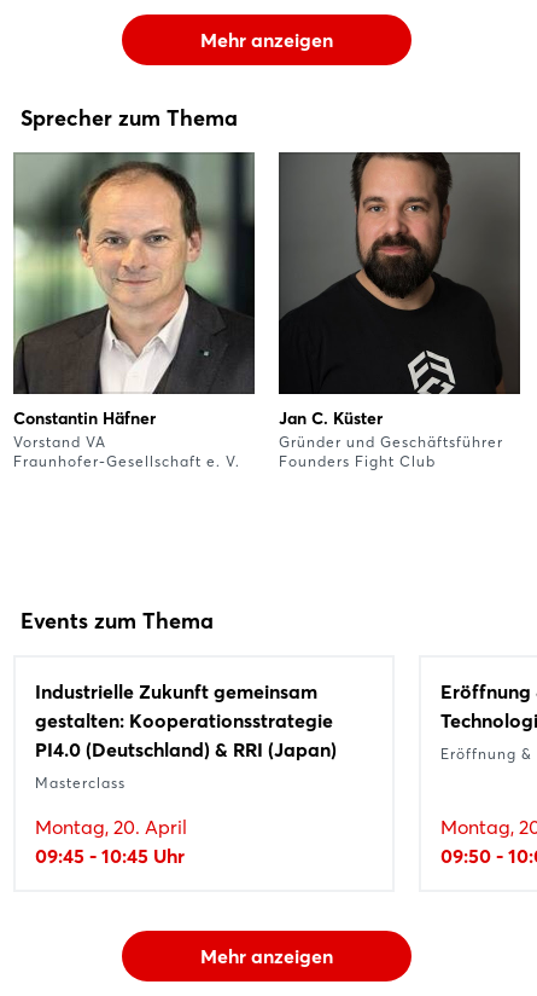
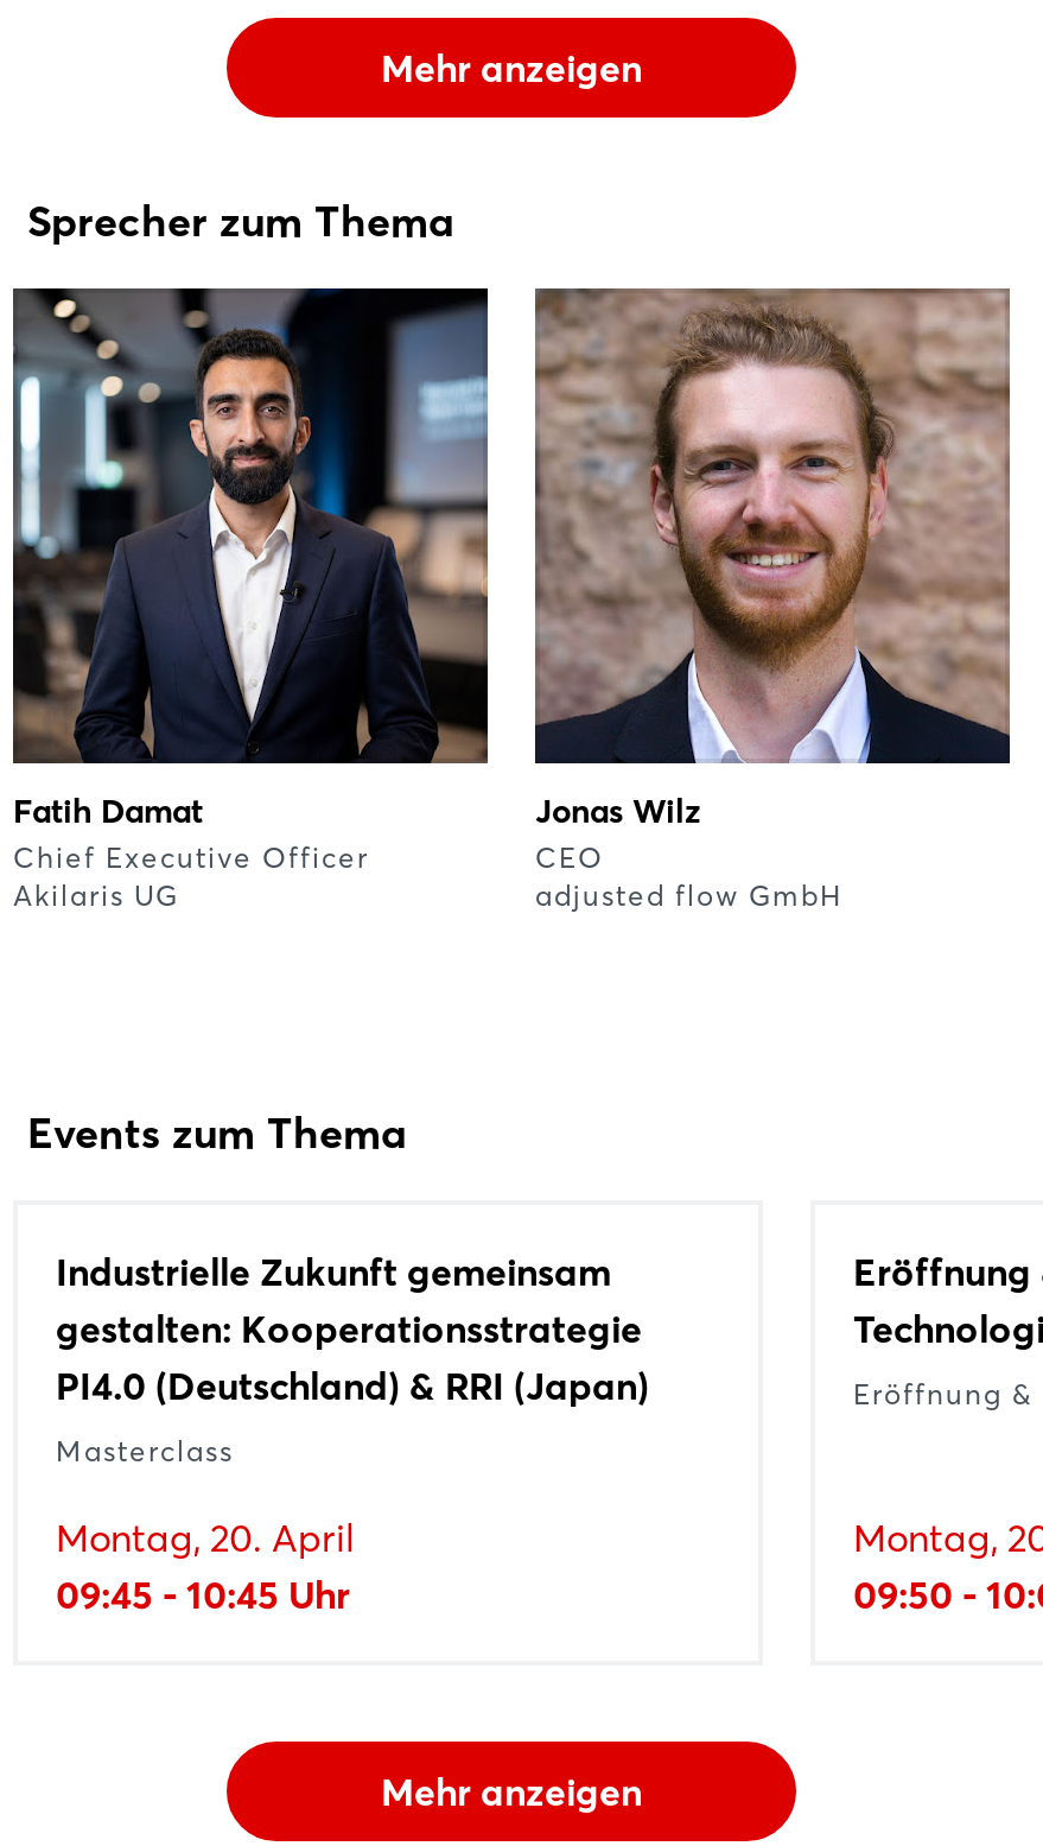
- [image]
- Constantin Häfner
- Vorstand VA
- Fraunhofer-Gesellschaft e. V.
+ [image]
+ Fatih Damat
+ Chief Executive Officer
+ Akilaris UG

- [image]
- Jan C. Küster
- Gründer und Geschäftsführer
- Founders Fight Club
+ [image]
+ Jonas Wilz
+ CEO
+ adjusted flow GmbH
